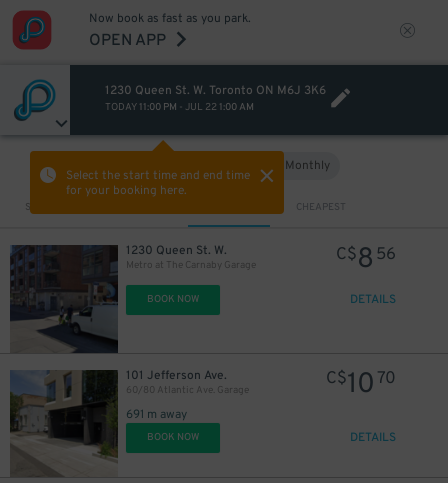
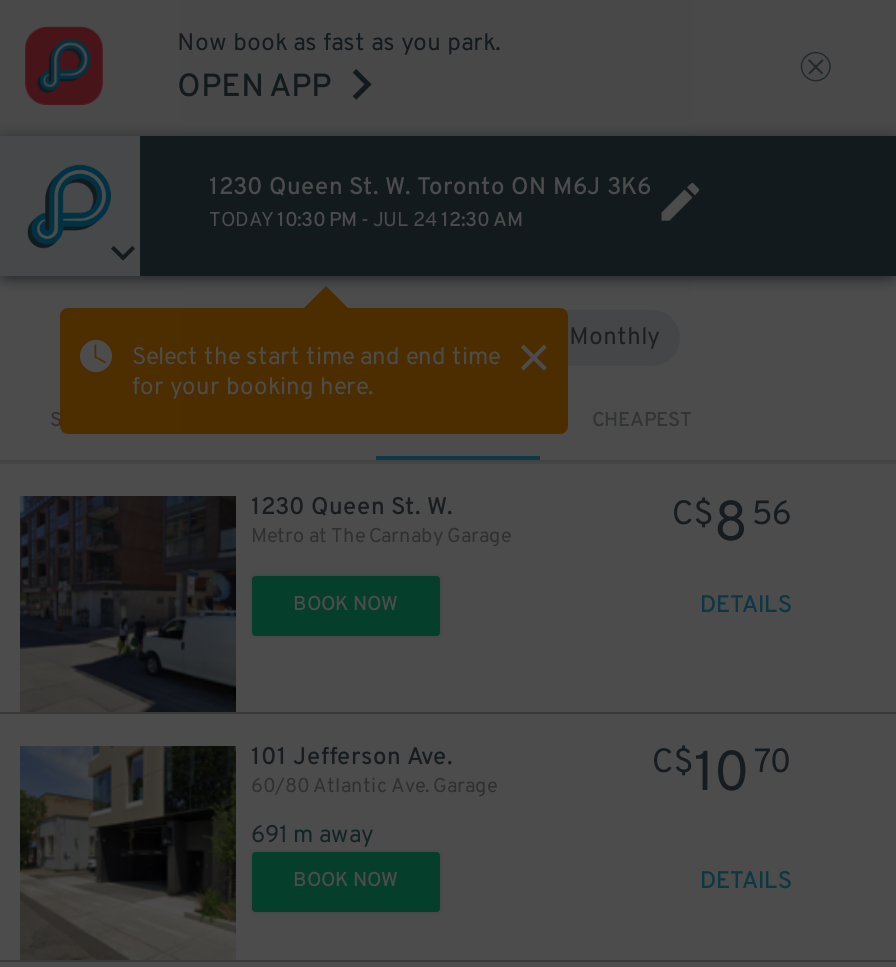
- TODAY 11:00 PM - JUL 22 1:00 AM
+ TODAY 10:30 PM - JUL 24 12:30 AM
